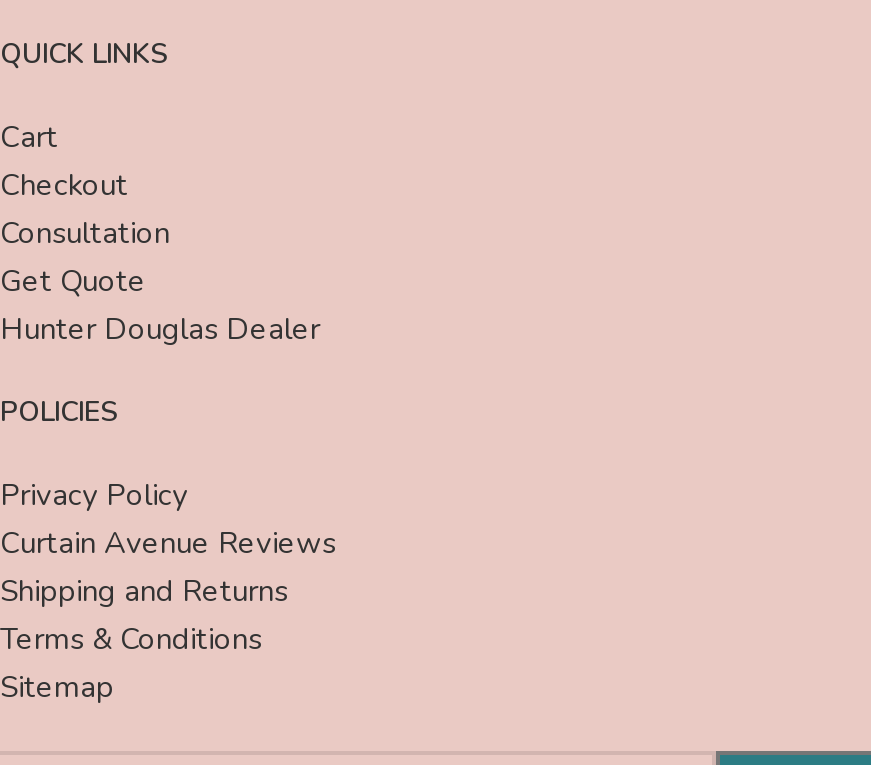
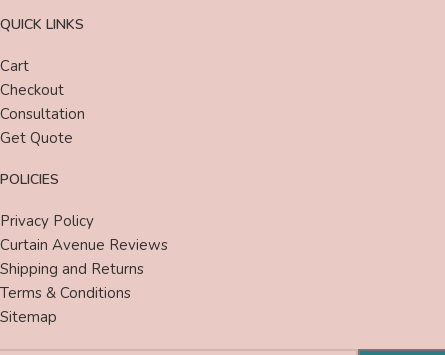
- Hunter Douglas Dealer
